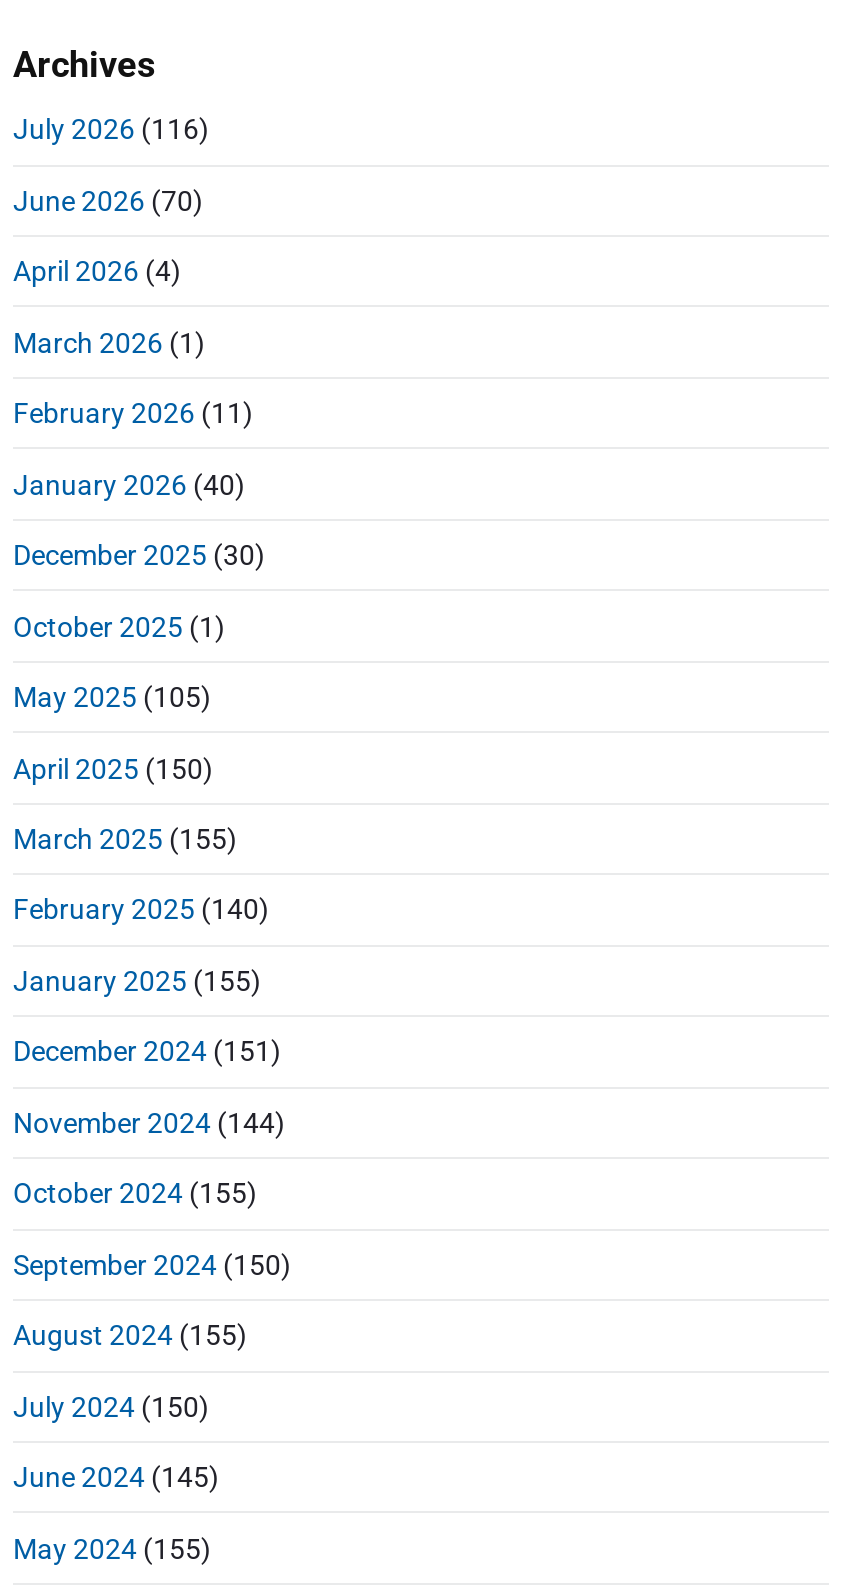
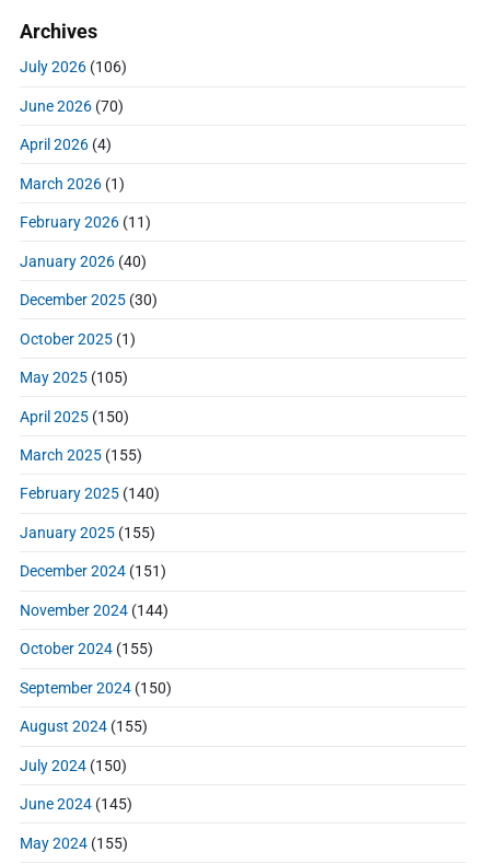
- July 2026 (116)
+ July 2026 (106)
